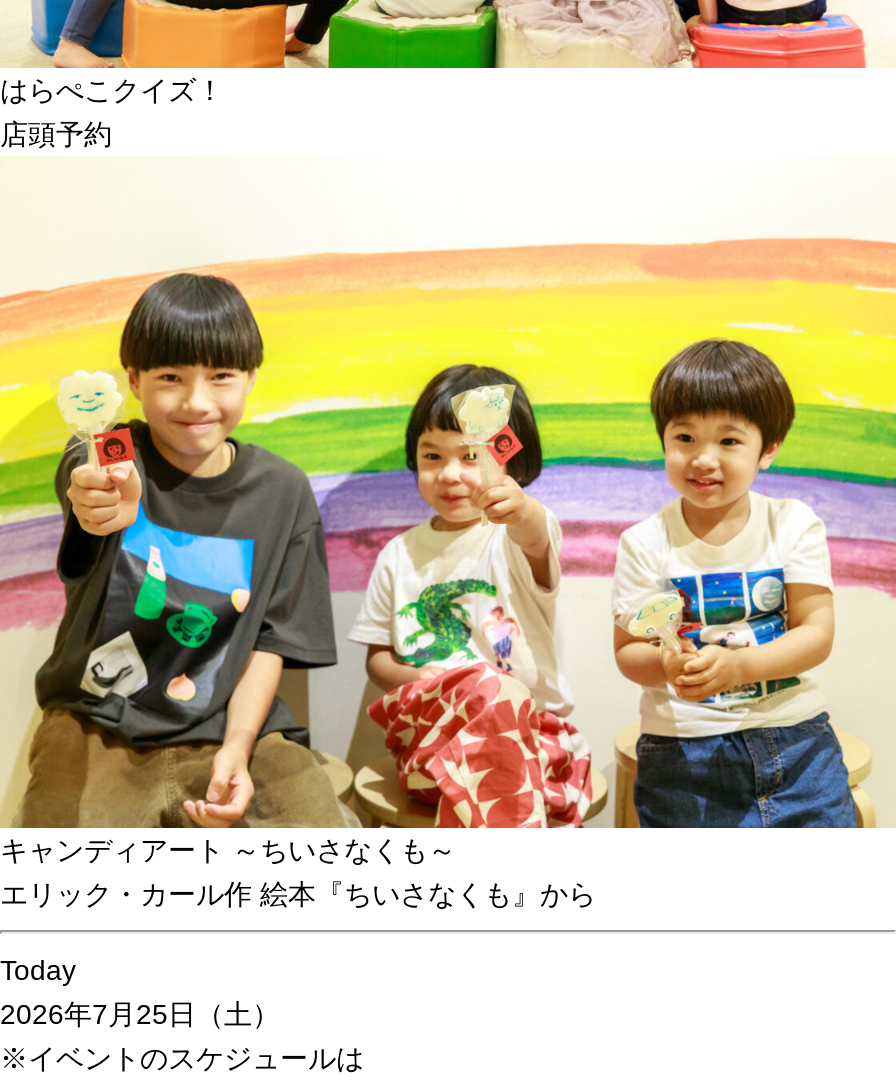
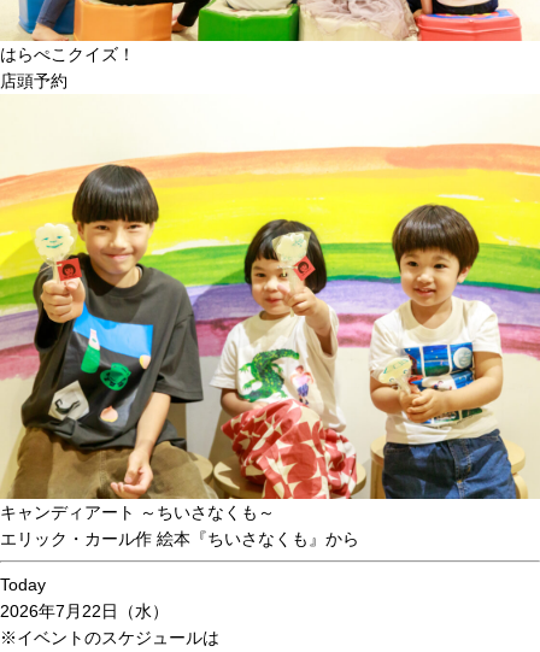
- 2026年7月25日（土）
+ 2026年7月22日（水）
